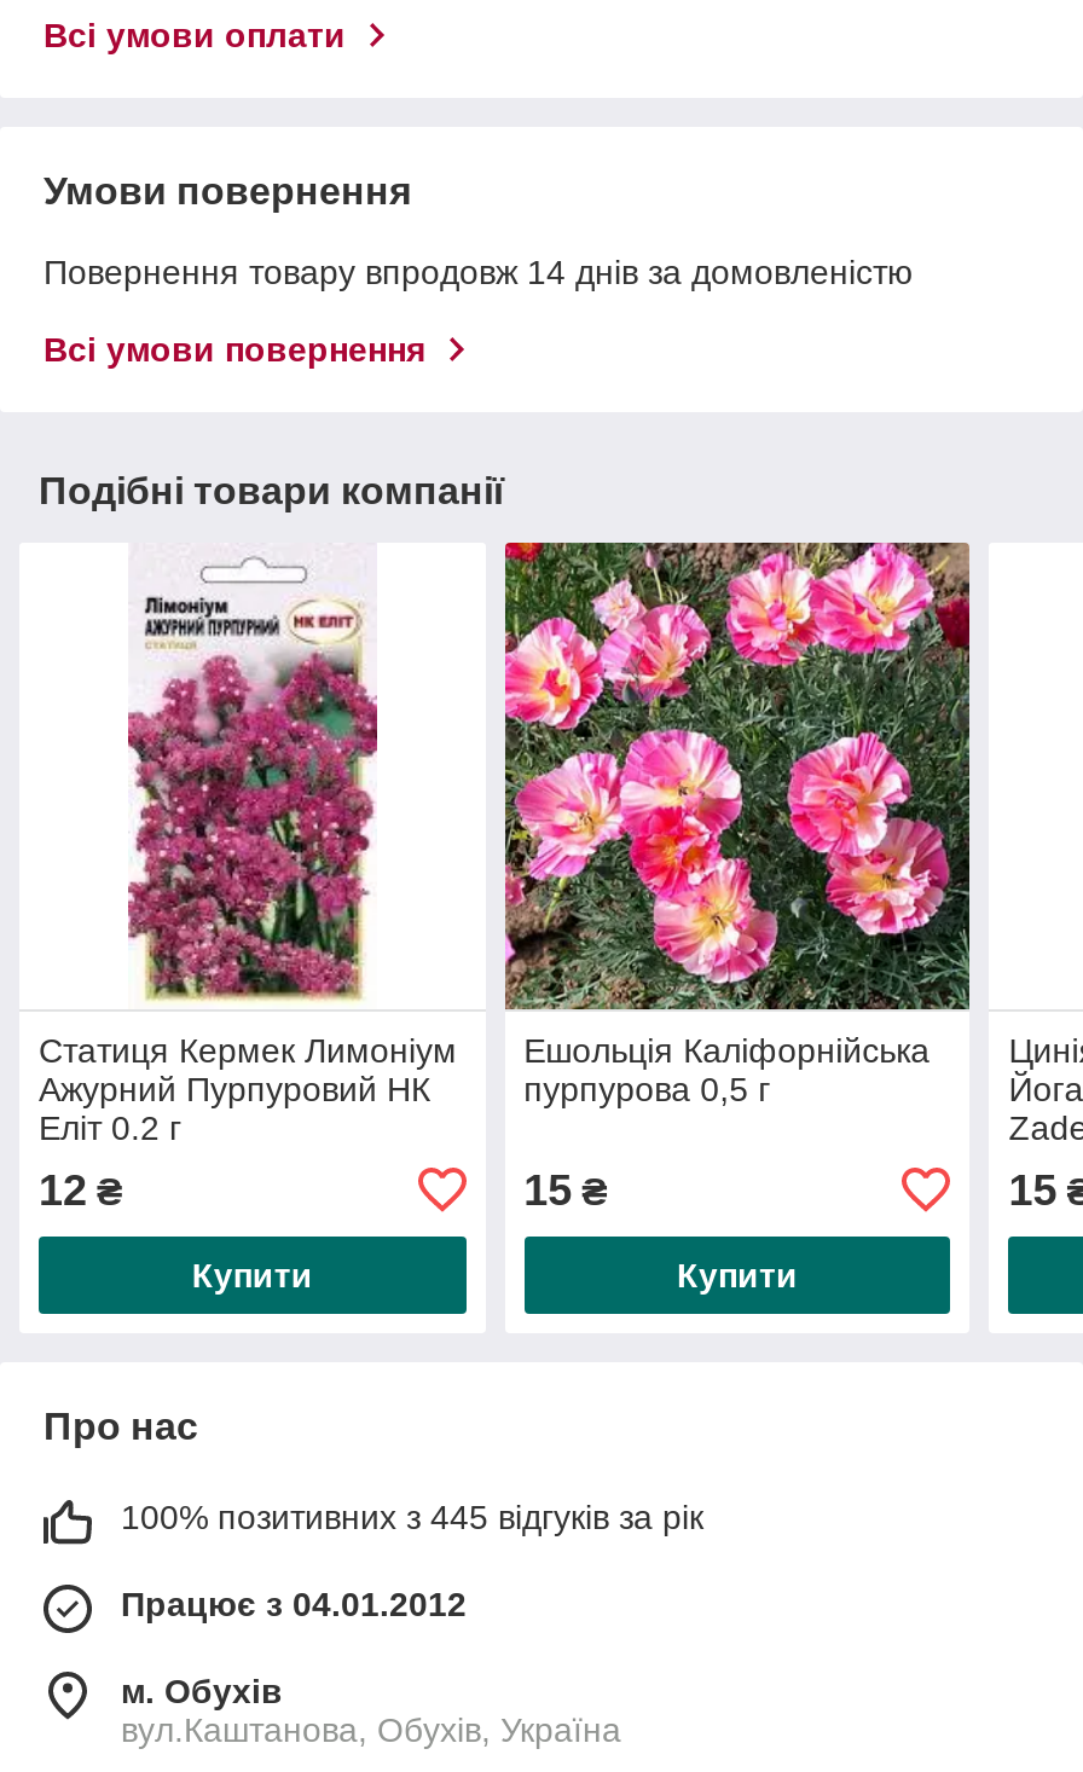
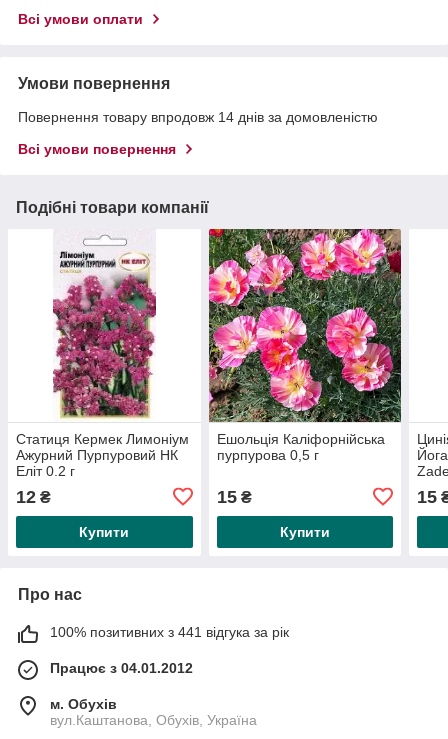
- 100% позитивних з 445 відгуків за рік
+ 100% позитивних з 441 відгука за рік
